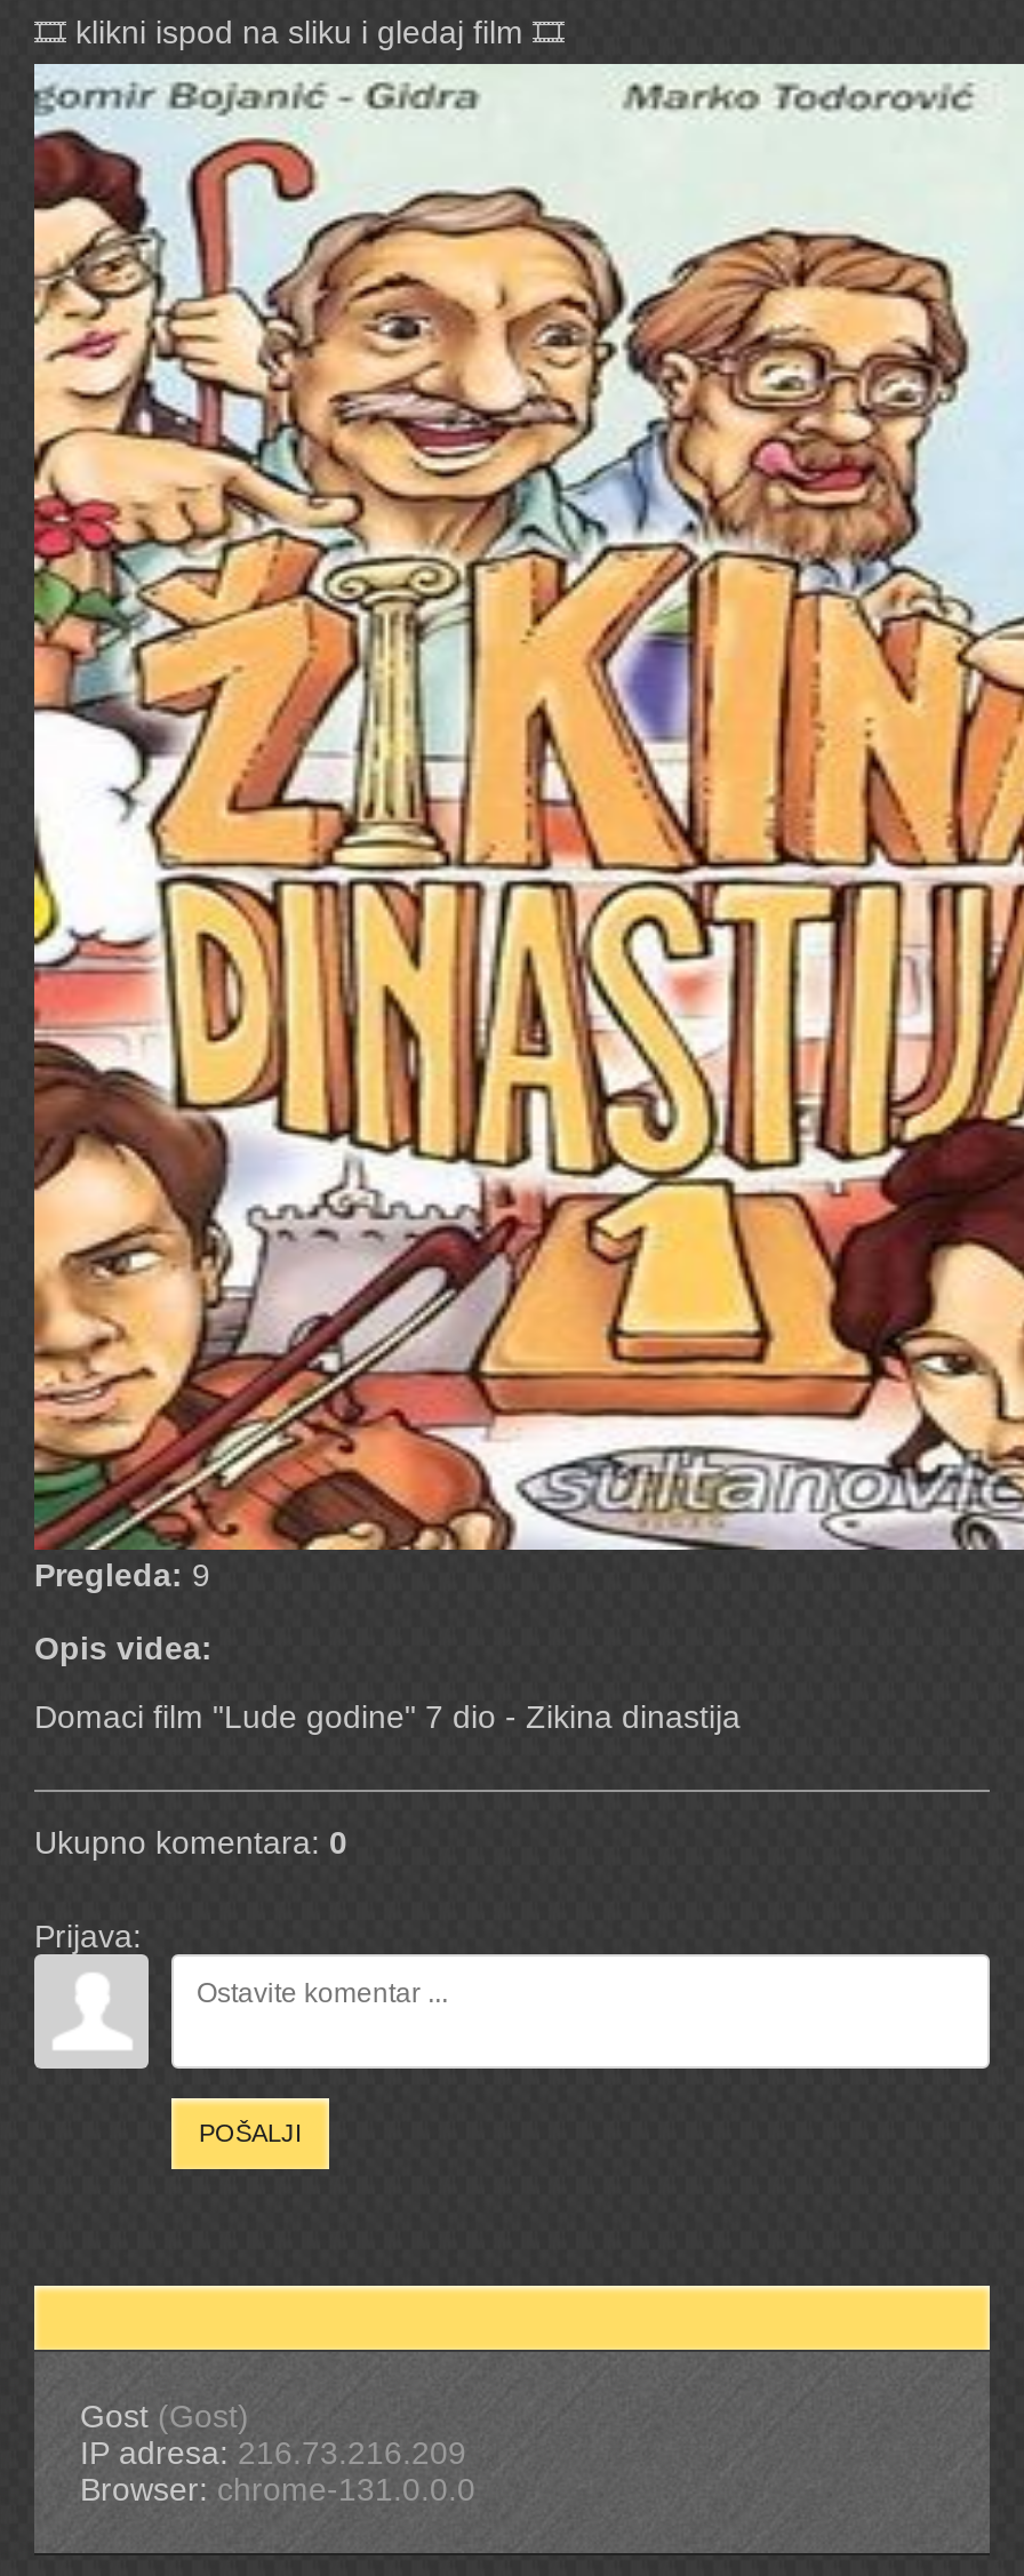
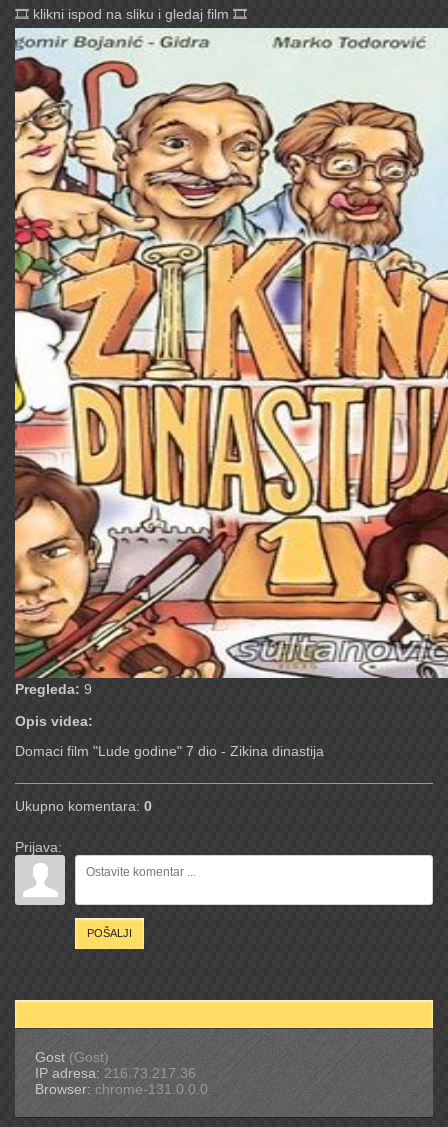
- IP adresa: 216.73.216.209
+ IP adresa: 216.73.217.36
